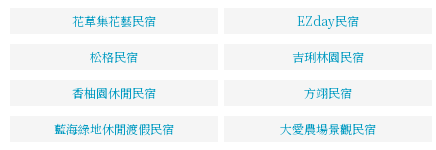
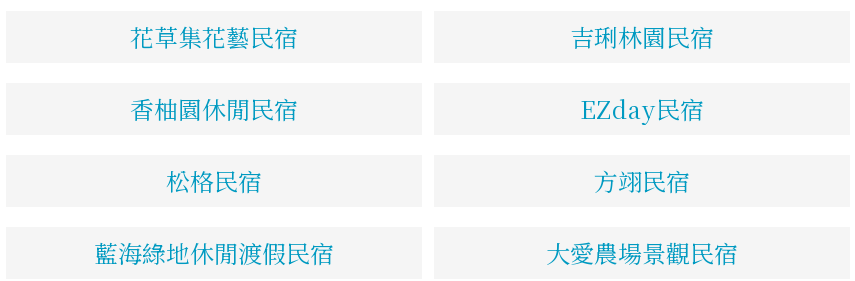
moved down: EZday民宿 | 松格民宿

moved up: 吉琍林園民宿 | 香柚園休閒民宿
